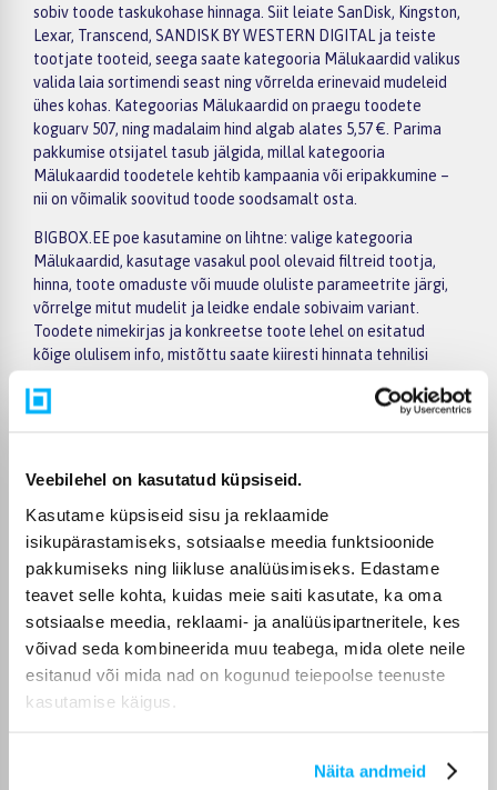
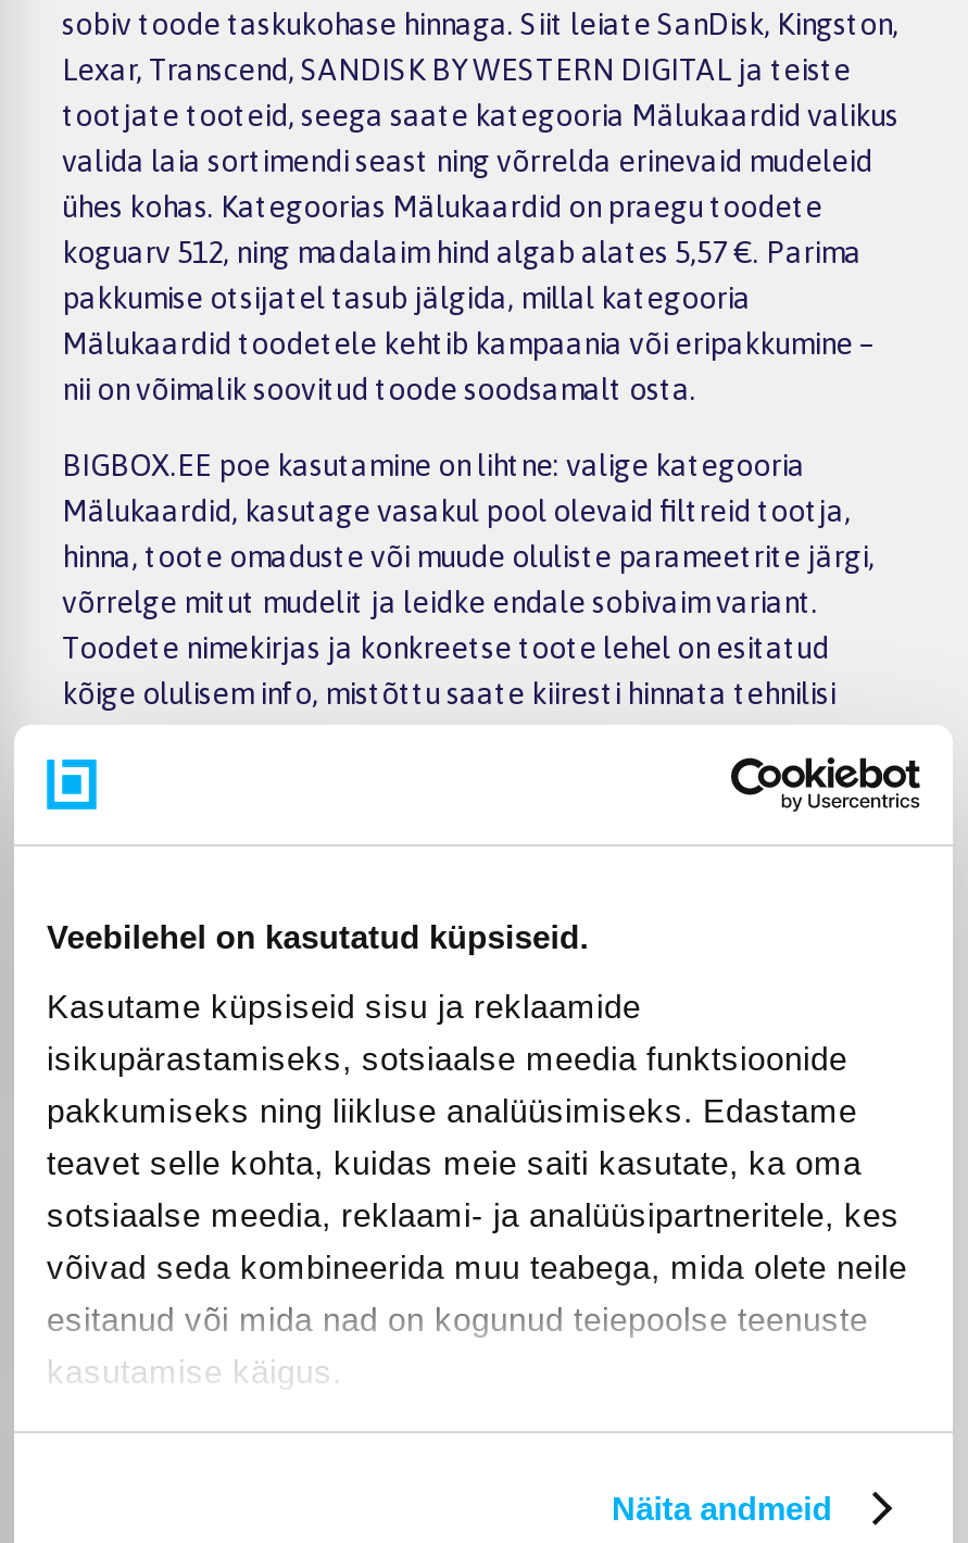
- koguarv 507, ning madalaim hind algab alates 5,57 €. Parima
+ koguarv 512, ning madalaim hind algab alates 5,57 €. Parima
